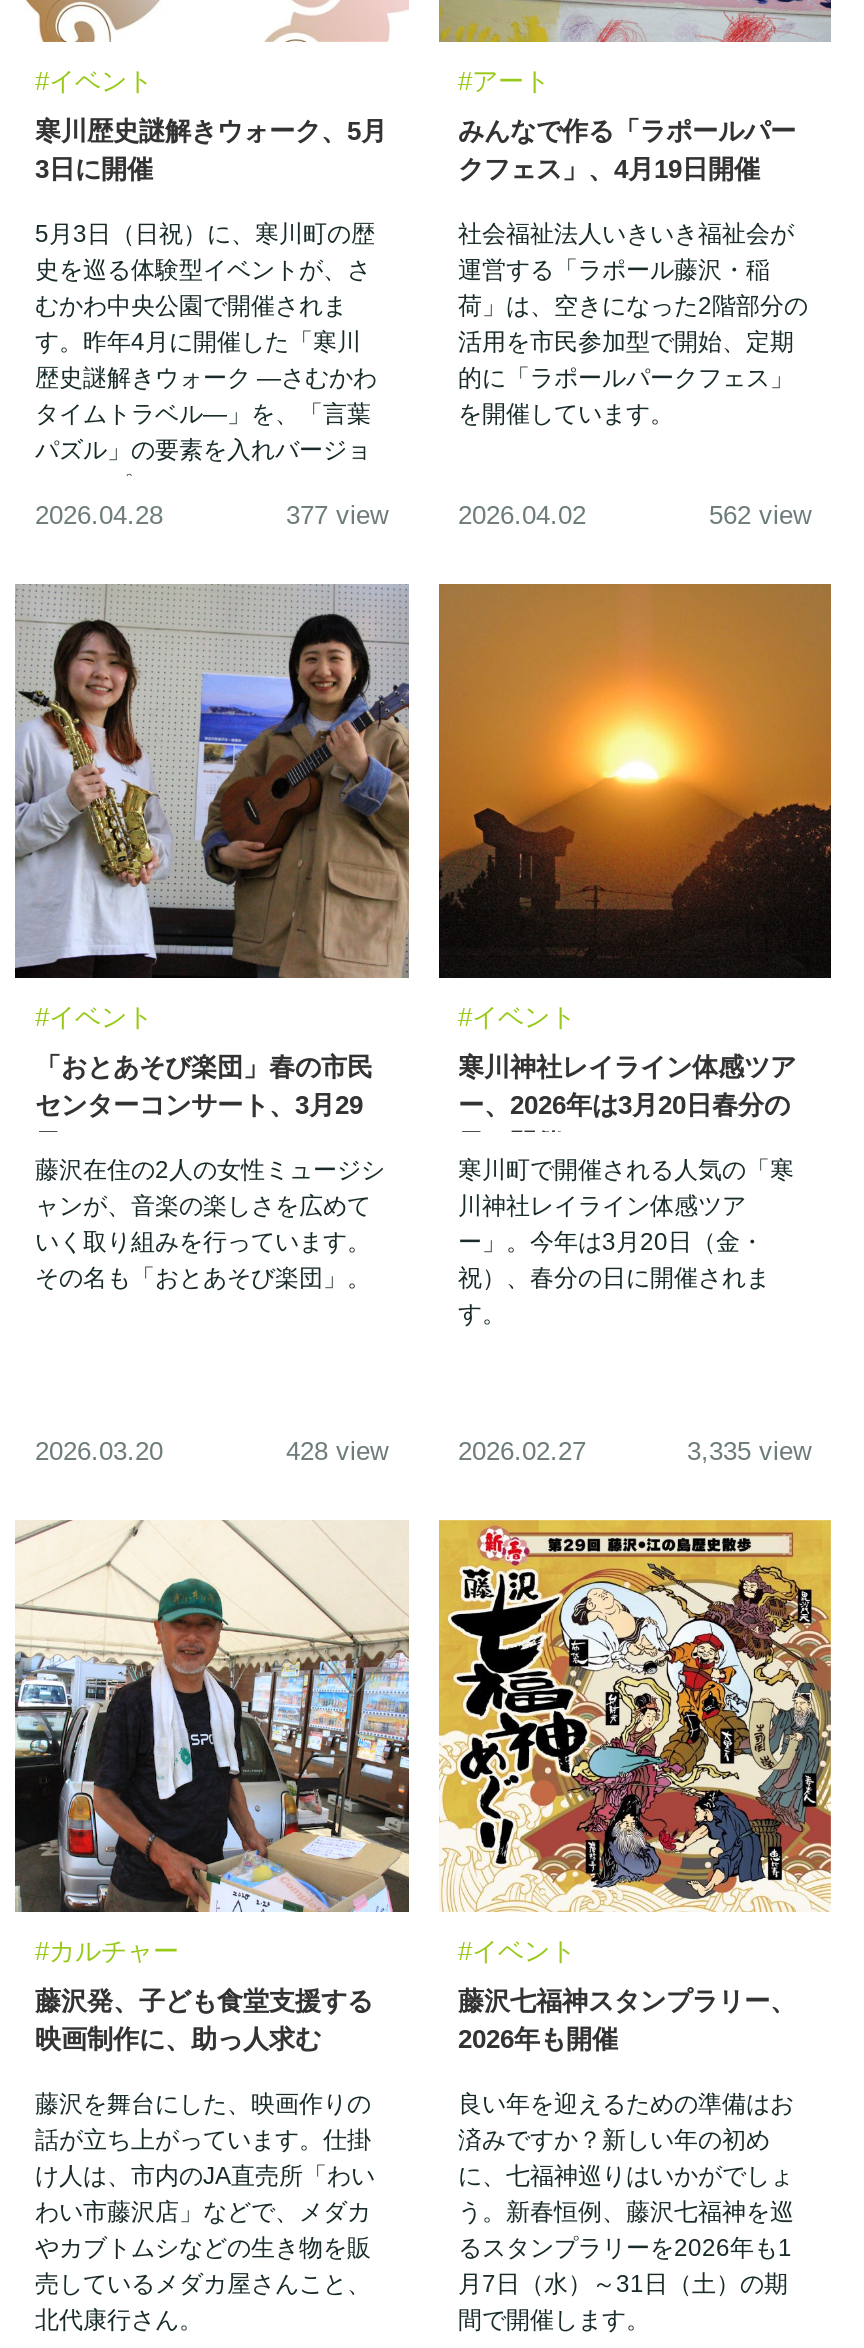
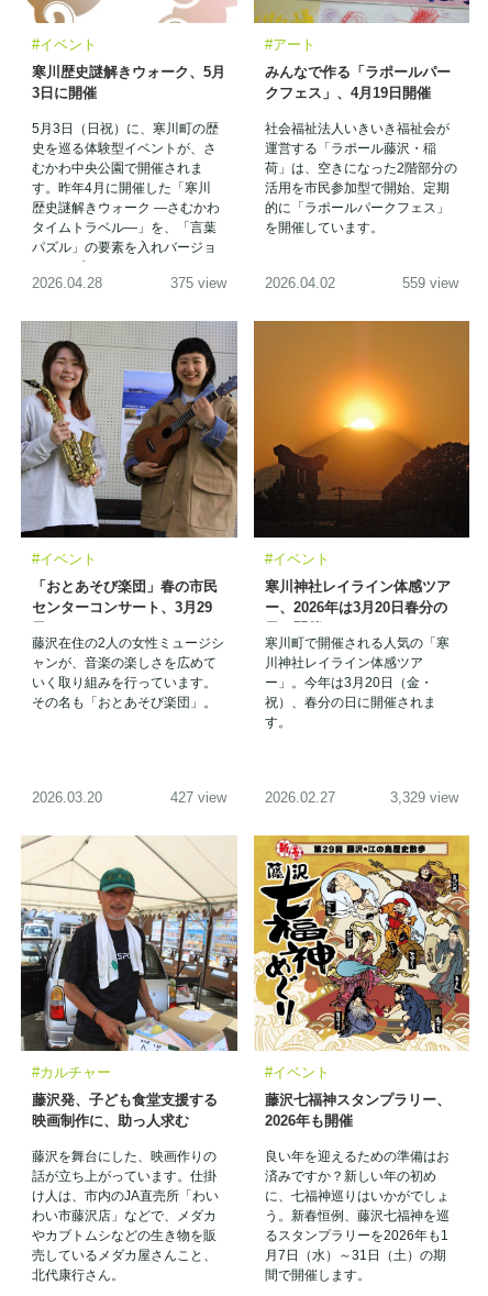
- 377 view
+ 375 view

- 562 view
+ 559 view

- 428 view
+ 427 view

- 3,335 view
+ 3,329 view
